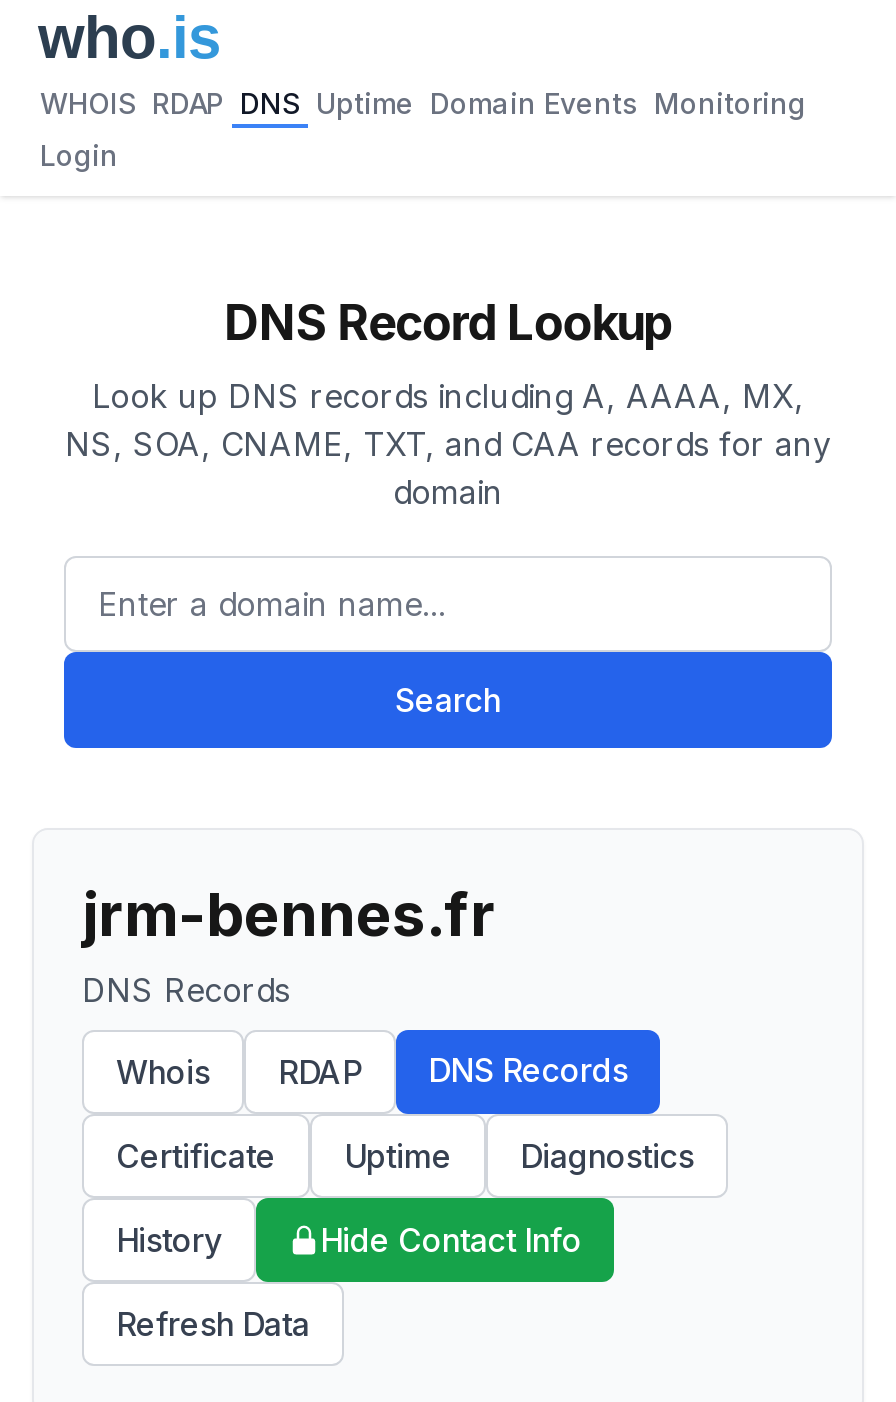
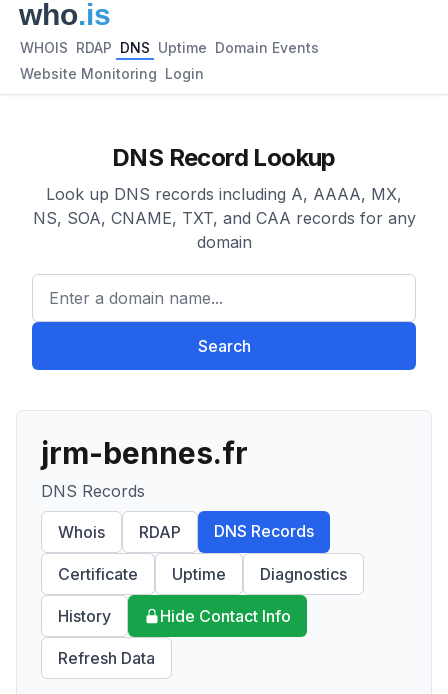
- WHOIS RDAP DNS Uptime Domain Events Monitoring
+ WHOIS RDAP DNS Uptime Domain Events

- Login
+ Website Monitoring Login
